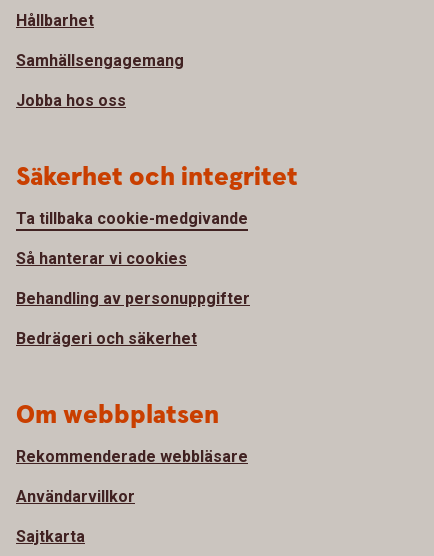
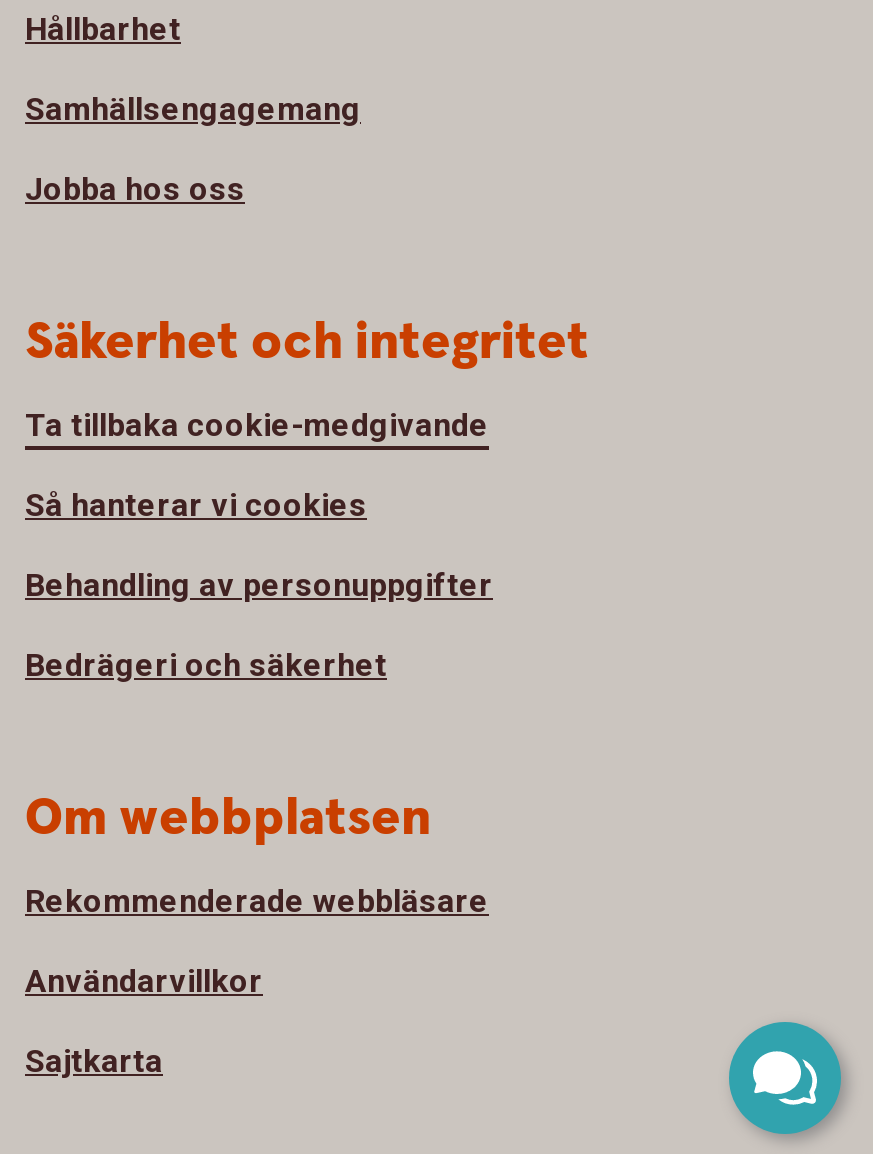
+ [image]
